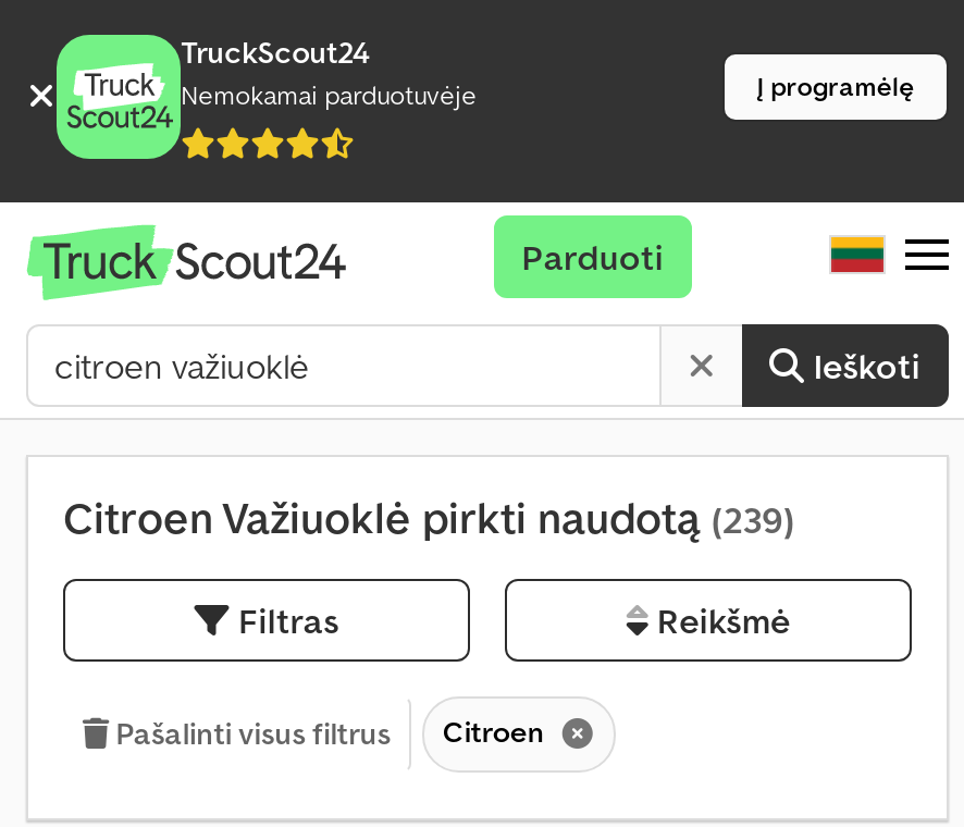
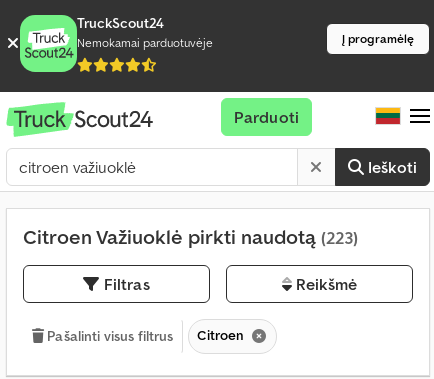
- Citroen Važiuoklė pirkti naudotą (239)
+ Citroen Važiuoklė pirkti naudotą (223)
